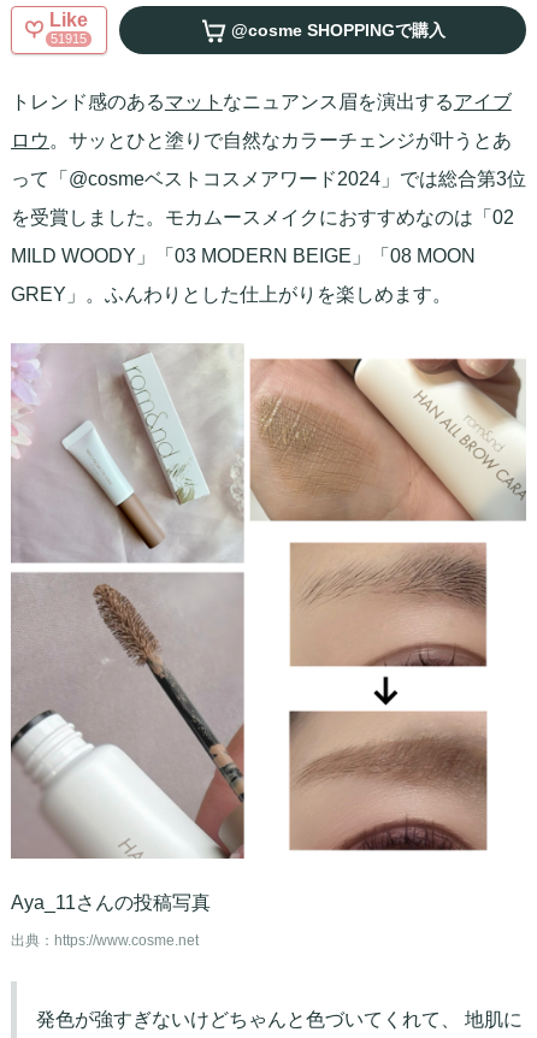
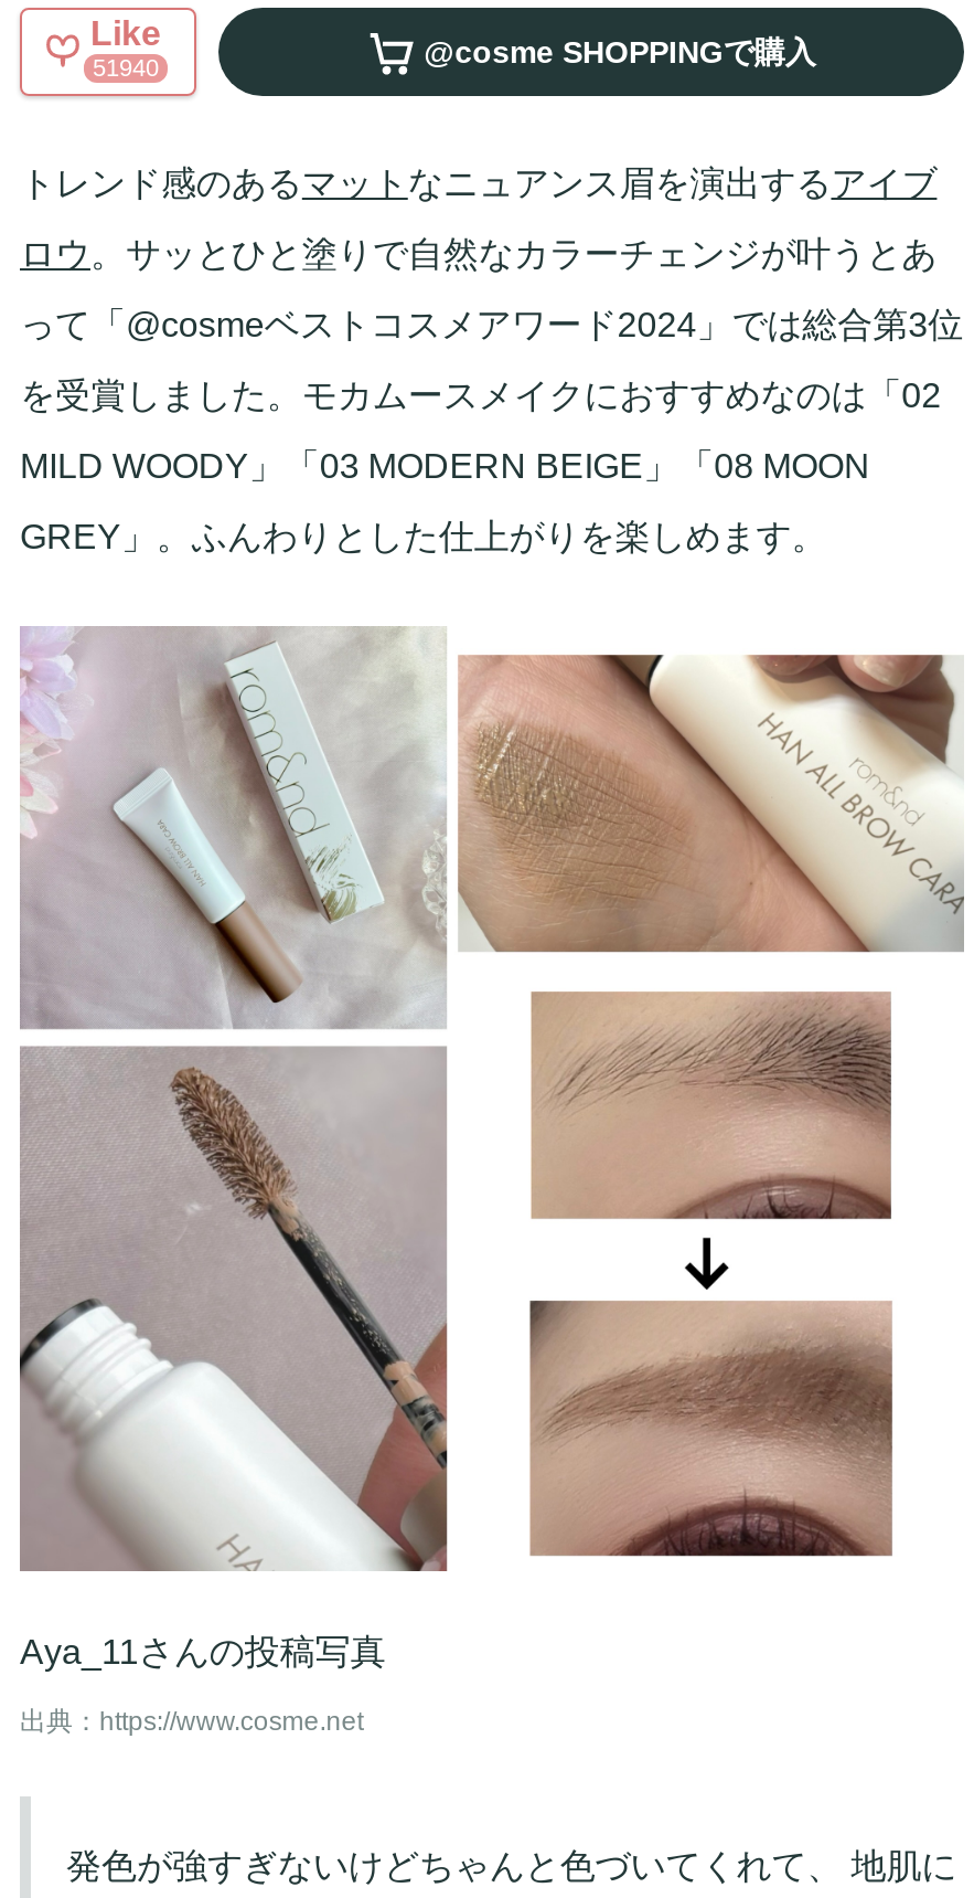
- 51915
+ 51940
